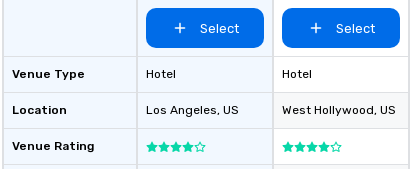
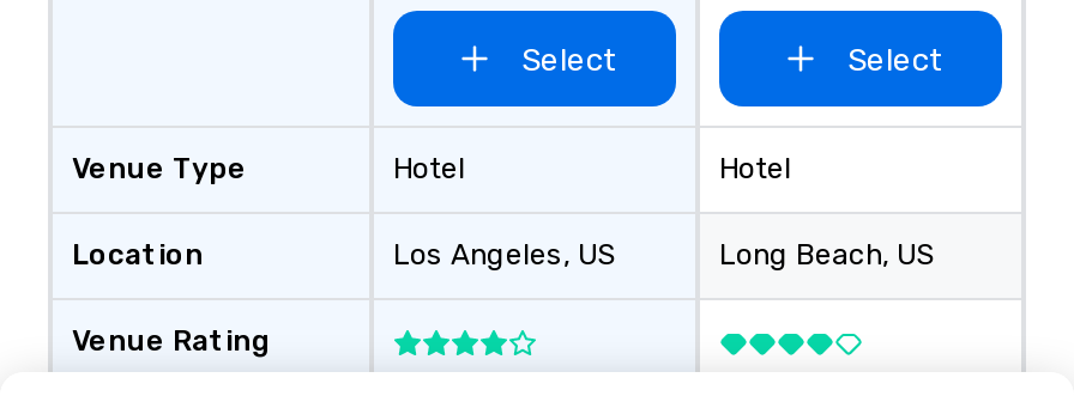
- West Hollywood, US
+ Long Beach, US
